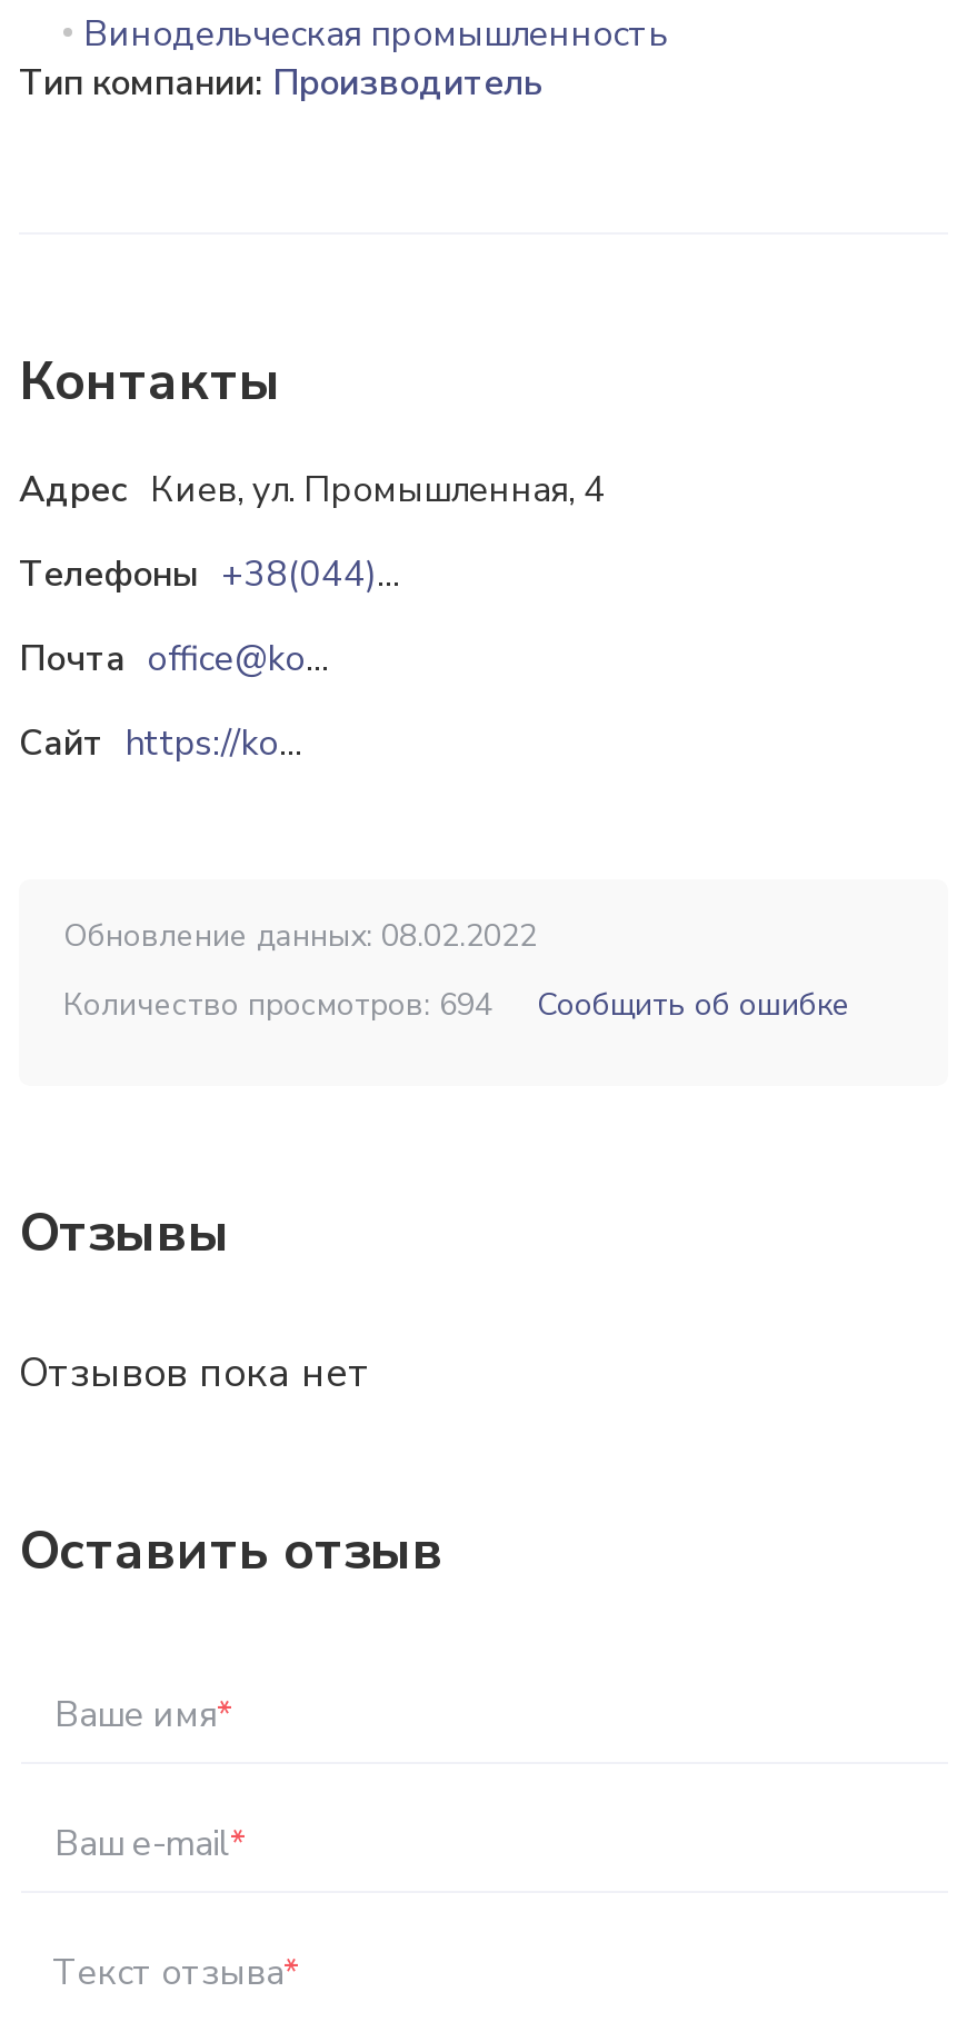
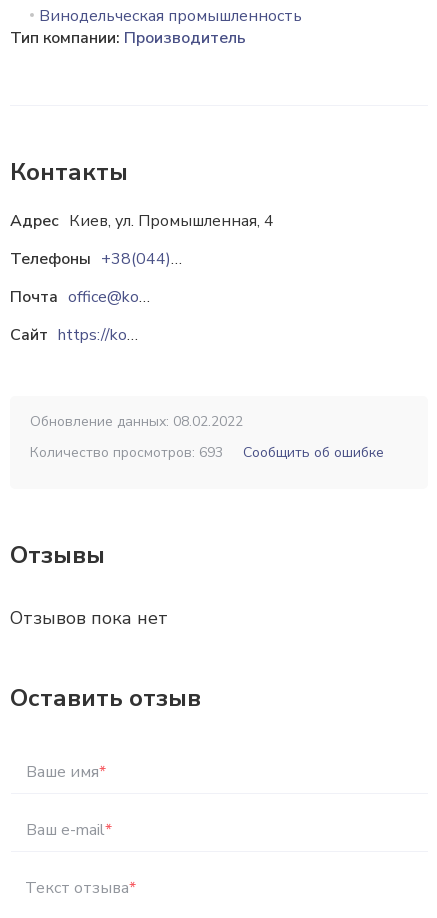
- Количество просмотров: 694
+ Количество просмотров: 693
